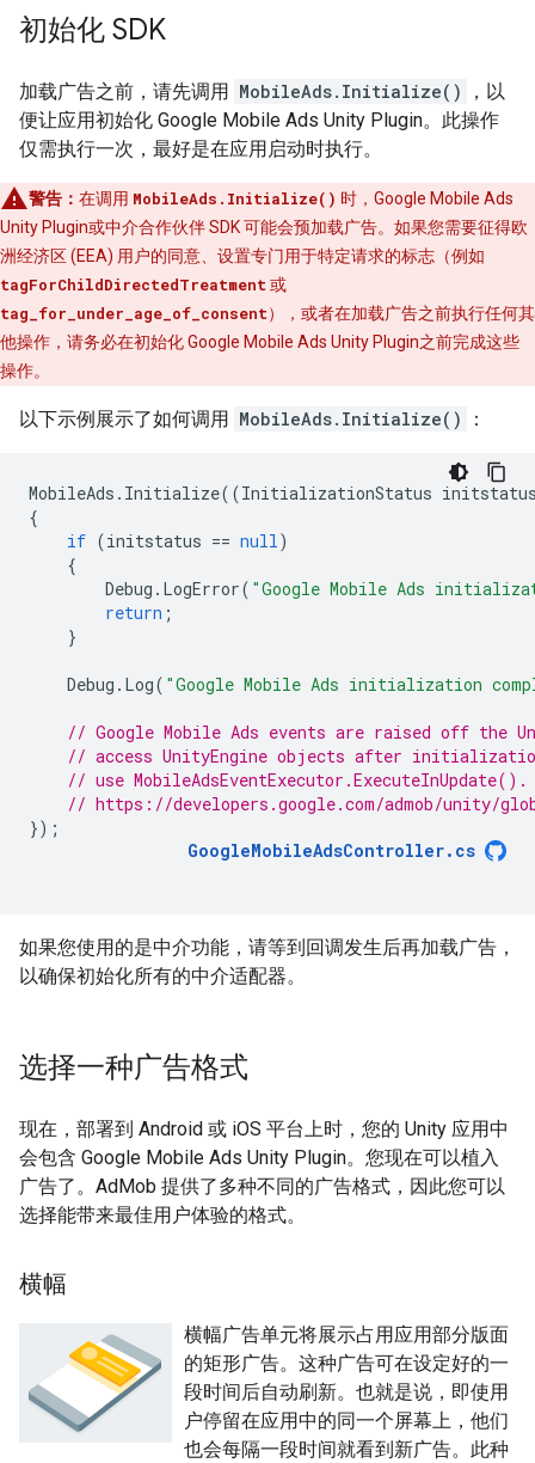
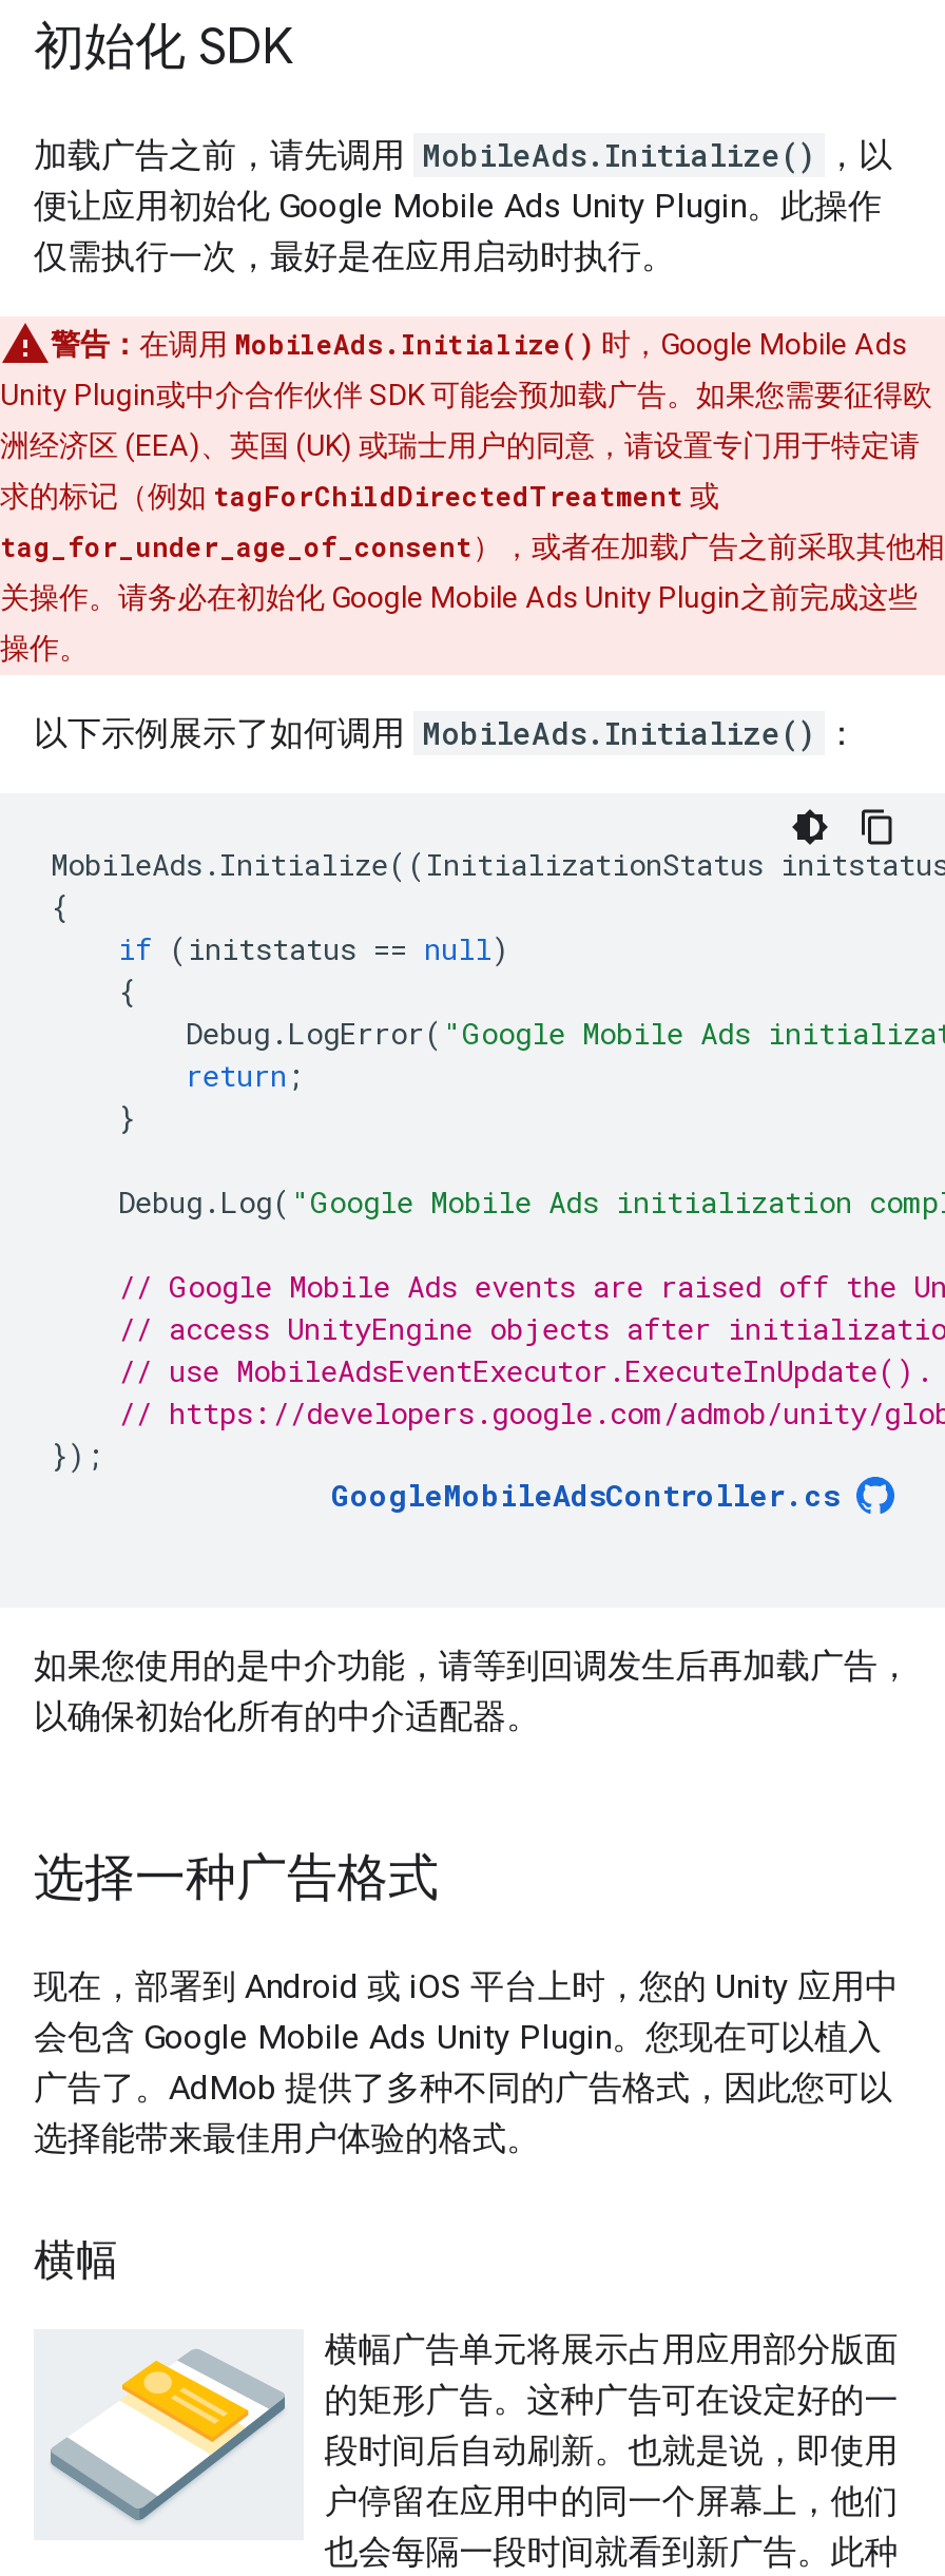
- 洲经济区 (EEA) 用户的同意、设置专门用于特定请求的标志（例如
+ 洲经济区 (EEA)、英国 (UK) 或瑞士用户的同意，请设置专门用于特定请

- tagForChildDirectedTreatment或
+ 求的标记（例如tagForChildDirectedTreatment或

- tag_for_under_age_of_consent），或者在加载广告之前执行任何其
+ tag_for_under_age_of_consent），或者在加载广告之前采取其他相

- 他操作，请务必在初始化Google Mobile Ads Unity Plugin之前完成这些
+ 关操作。请务必在初始化Google Mobile Ads Unity Plugin之前完成这些
